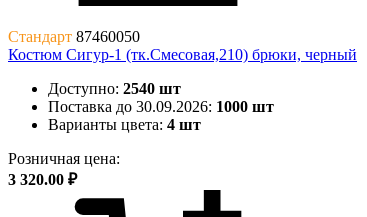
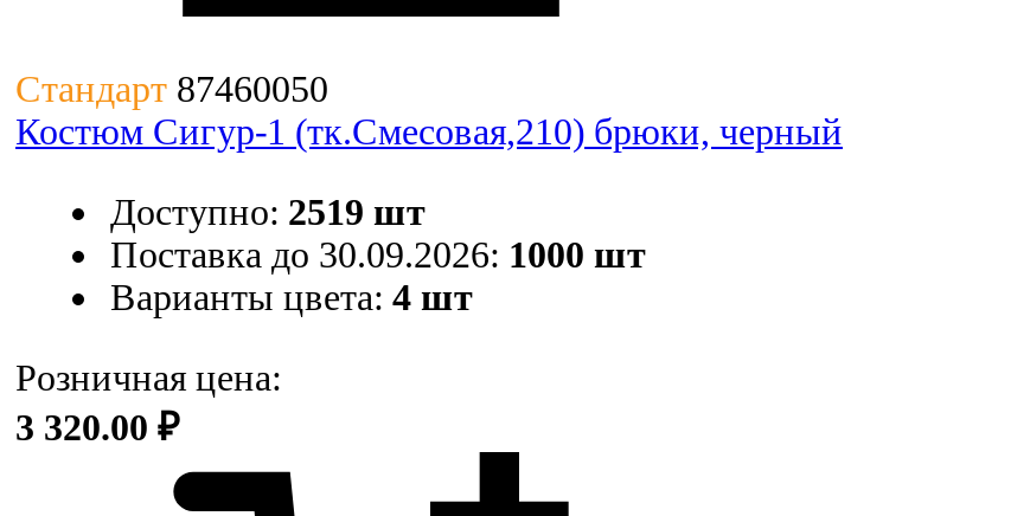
- Доступно: 2540 шт
+ Доступно: 2519 шт
